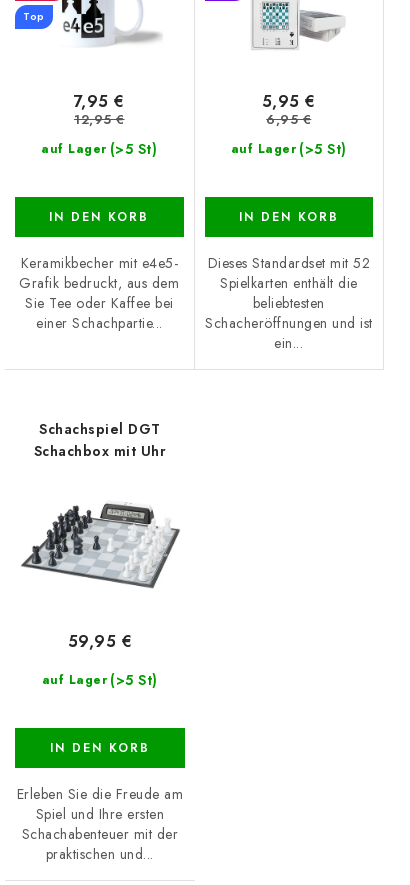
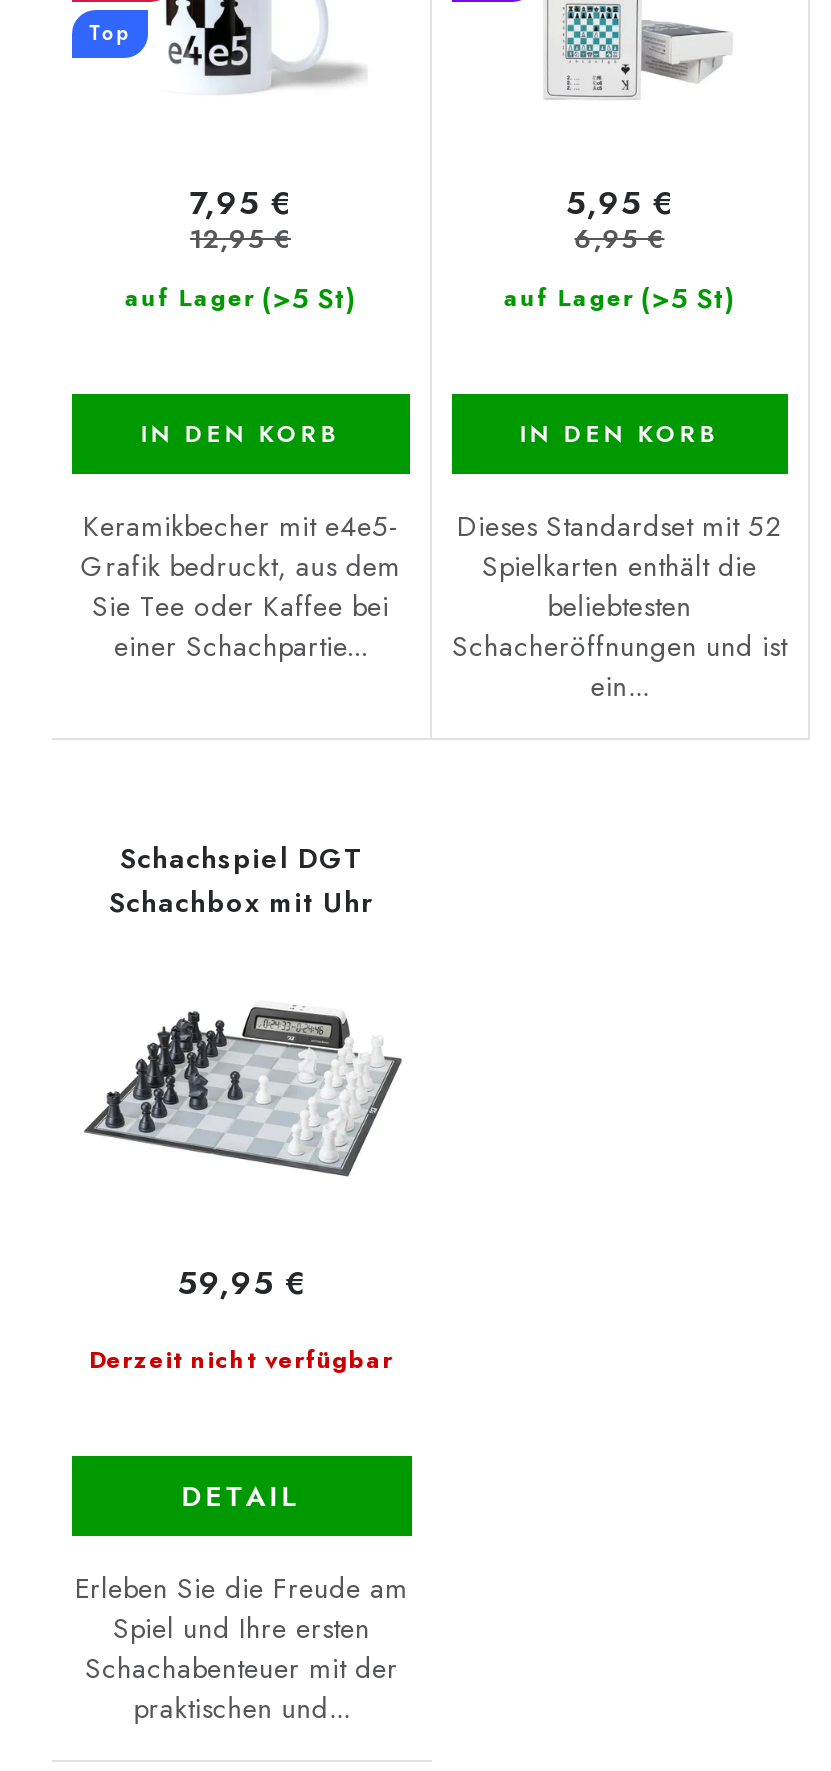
- auf Lager (>5 St)
+ Derzeit nicht verfügbar

- IN DEN KORB
+ DETAIL
